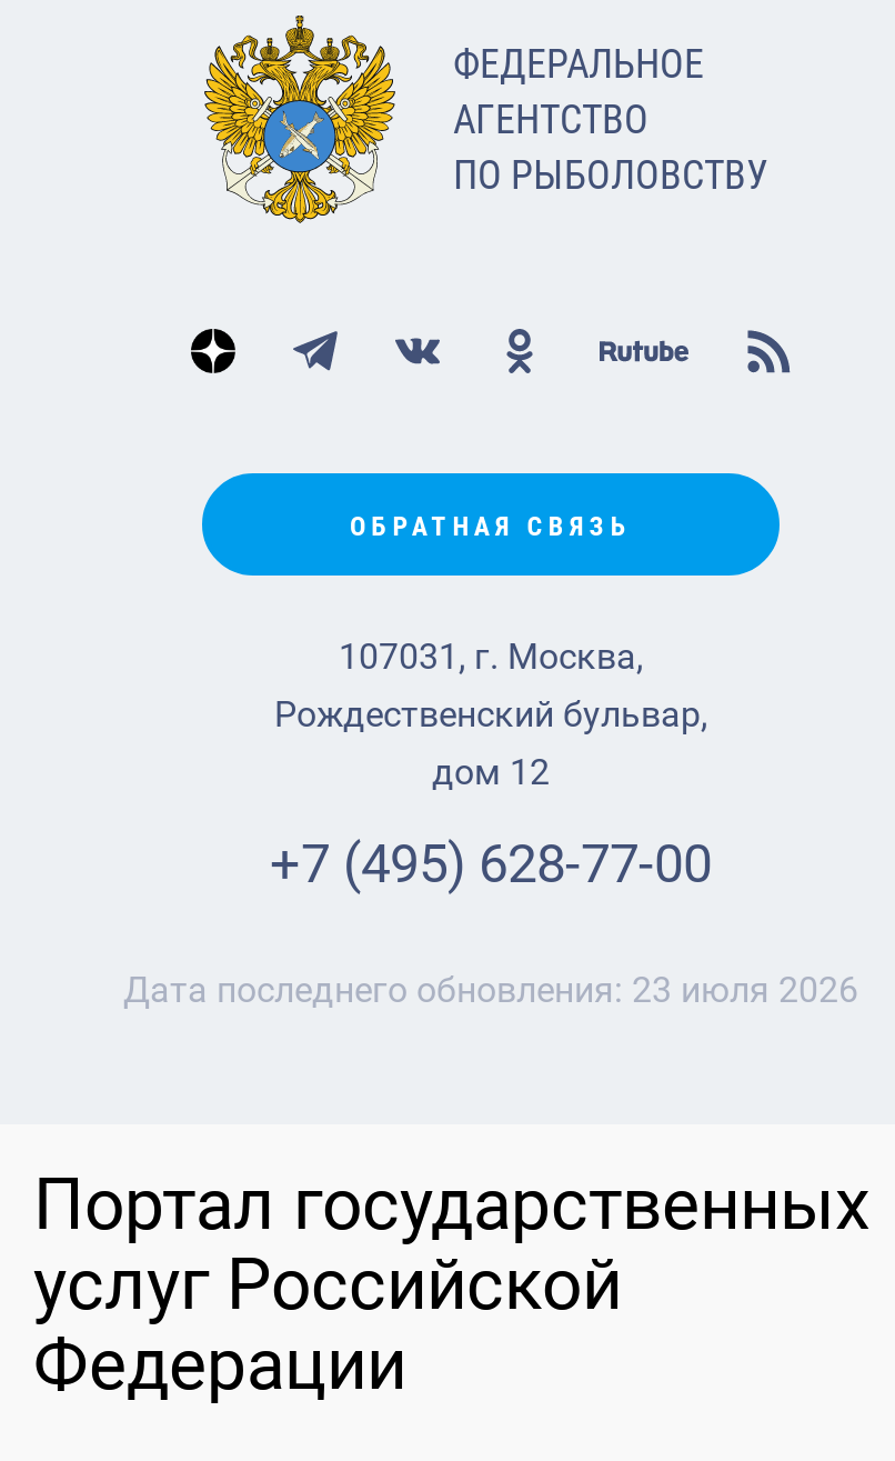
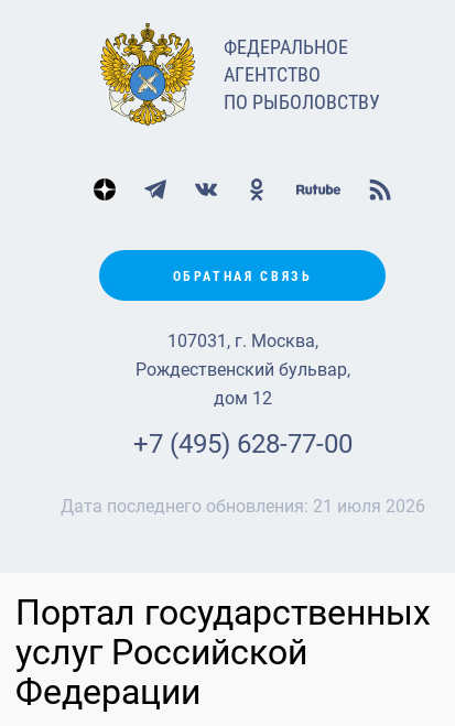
- Дата последнего обновления: 23 июля 2026
+ Дата последнего обновления: 21 июля 2026
